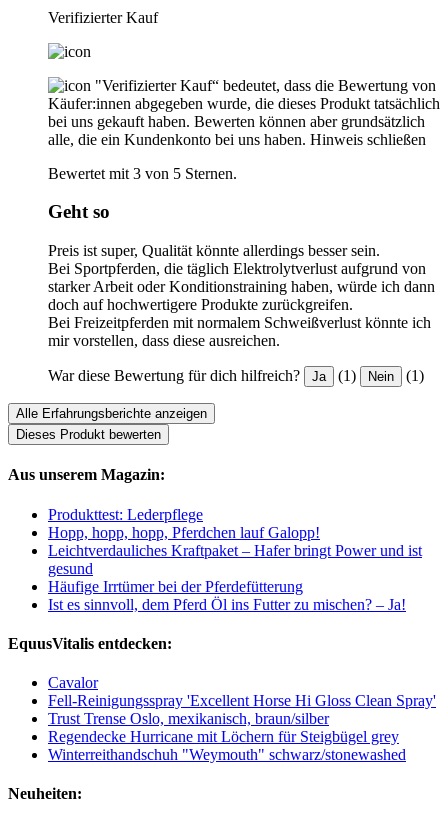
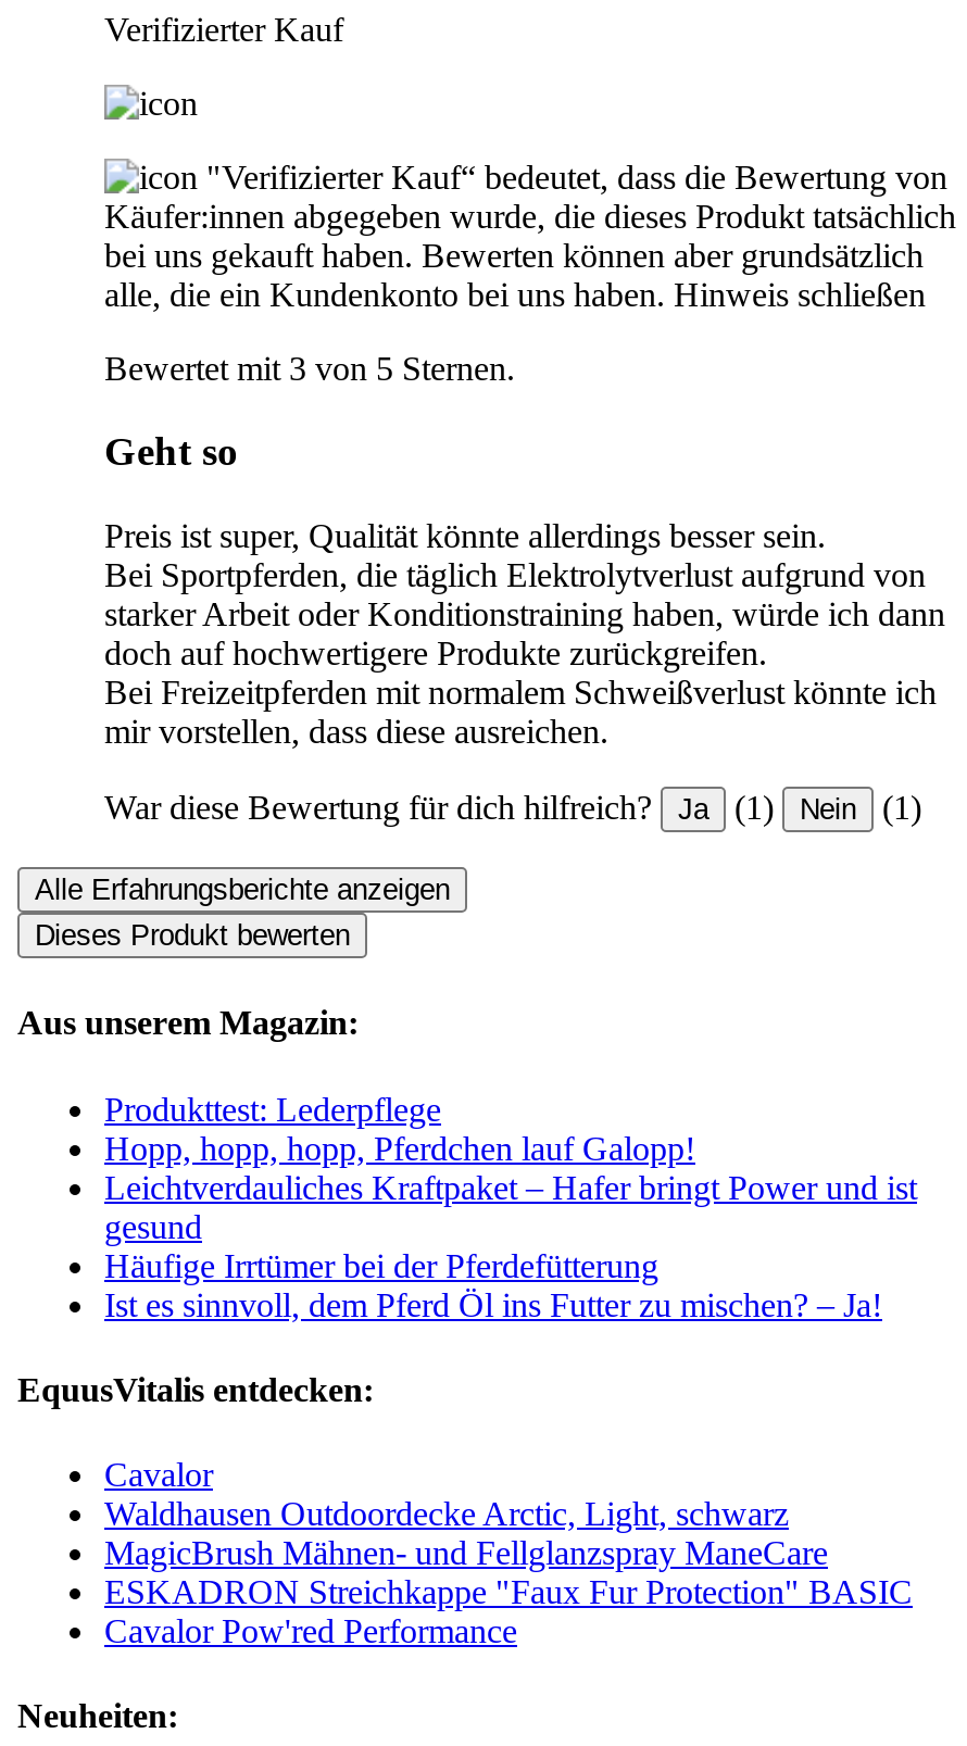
- Fell-Reinigungsspray 'Excellent Horse Hi Gloss Clean Spray'
- Trust Trense Oslo, mexikanisch, braun/silber
- Regendecke Hurricane mit Löchern für Steigbügel grey
- Winterreithandschuh "Weymouth" schwarz/stonewashed
+ Waldhausen Outdoordecke Arctic, Light, schwarz
+ MagicBrush Mähnen- und Fellglanzspray ManeCare
+ ESKADRON Streichkappe "Faux Fur Protection" BASIC
+ Cavalor Pow'red Performance
